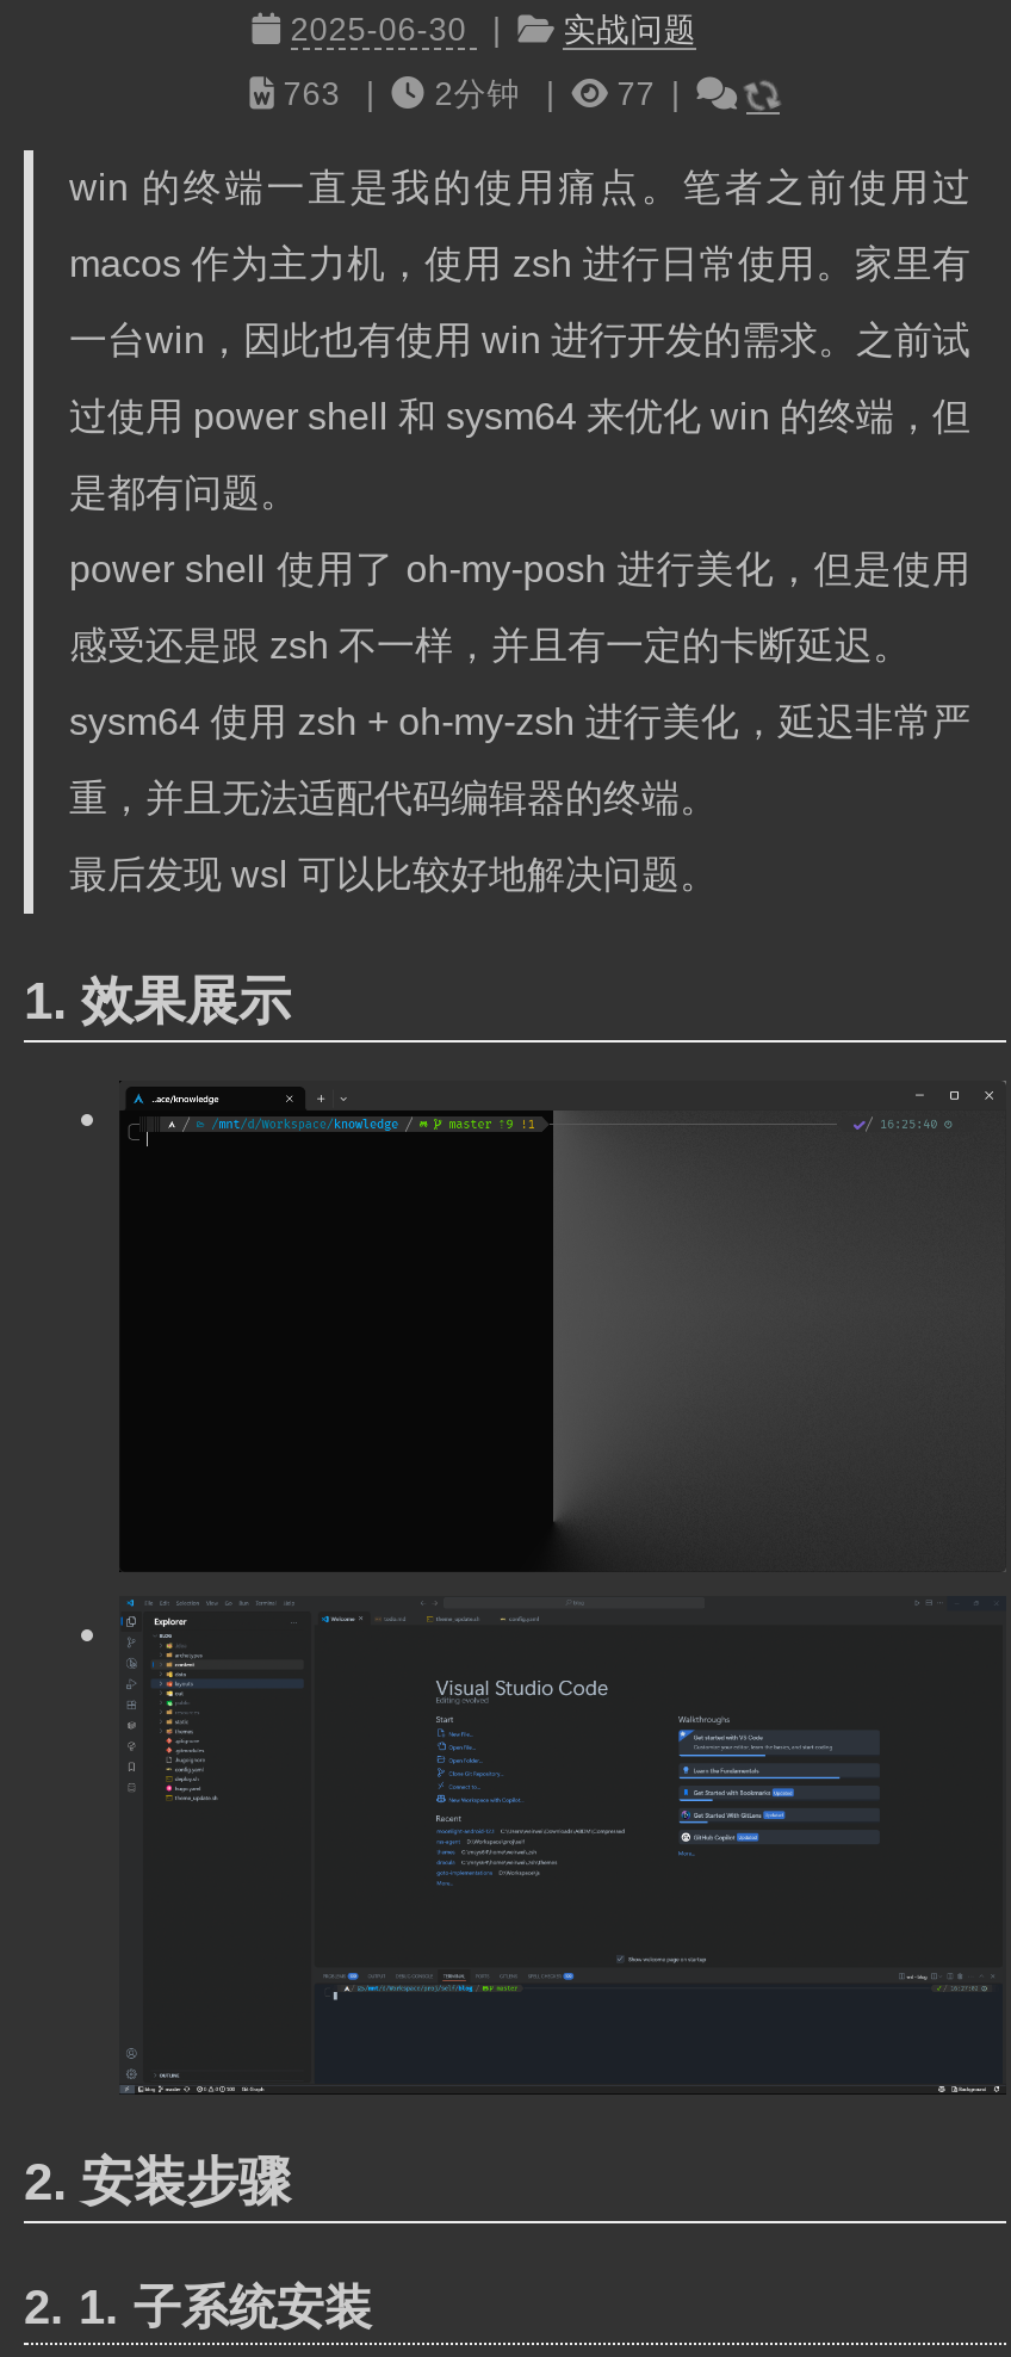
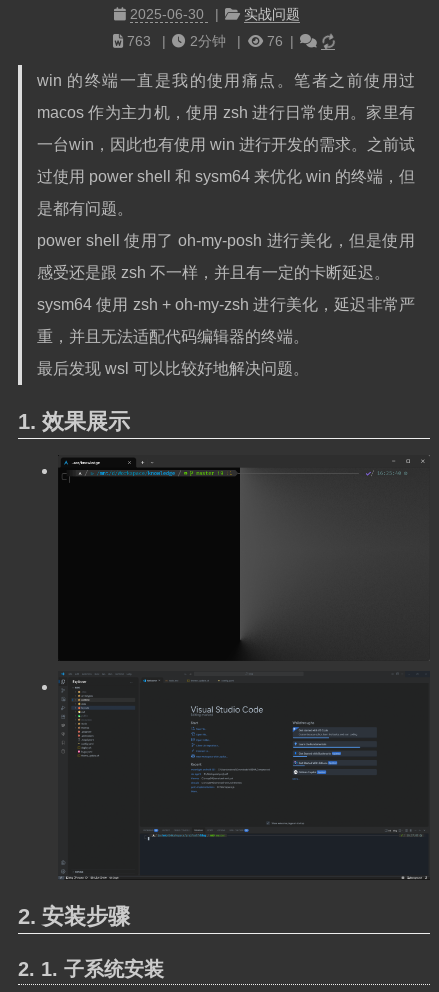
- 77
+ 76
